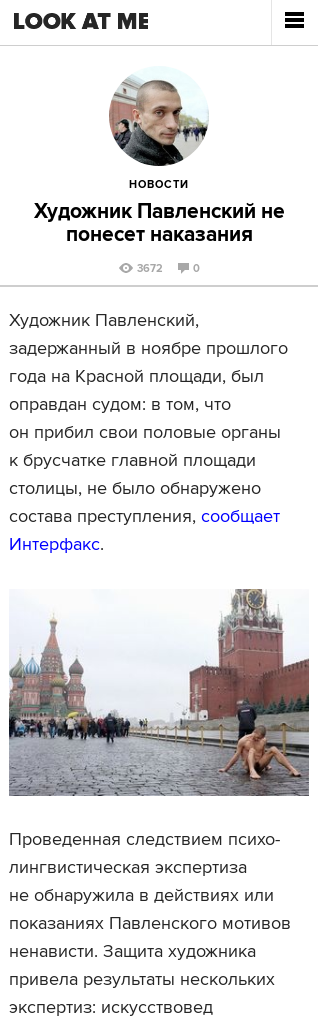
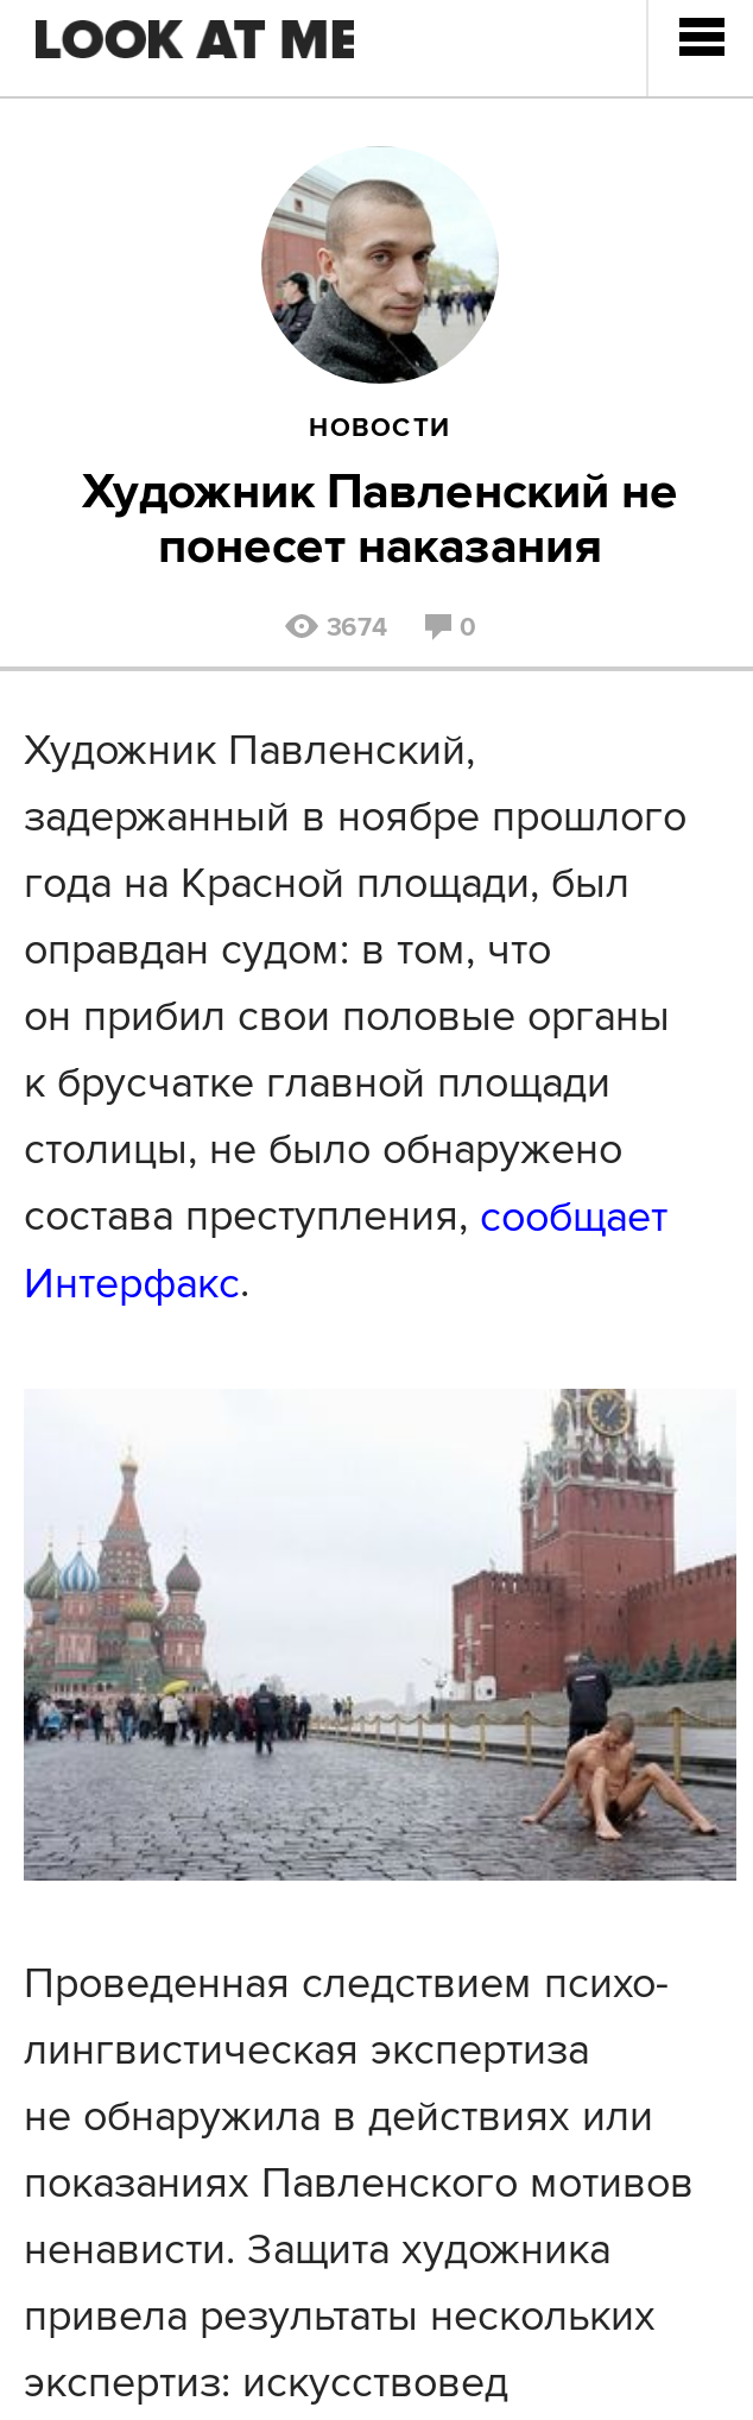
- 3672
+ 3674
